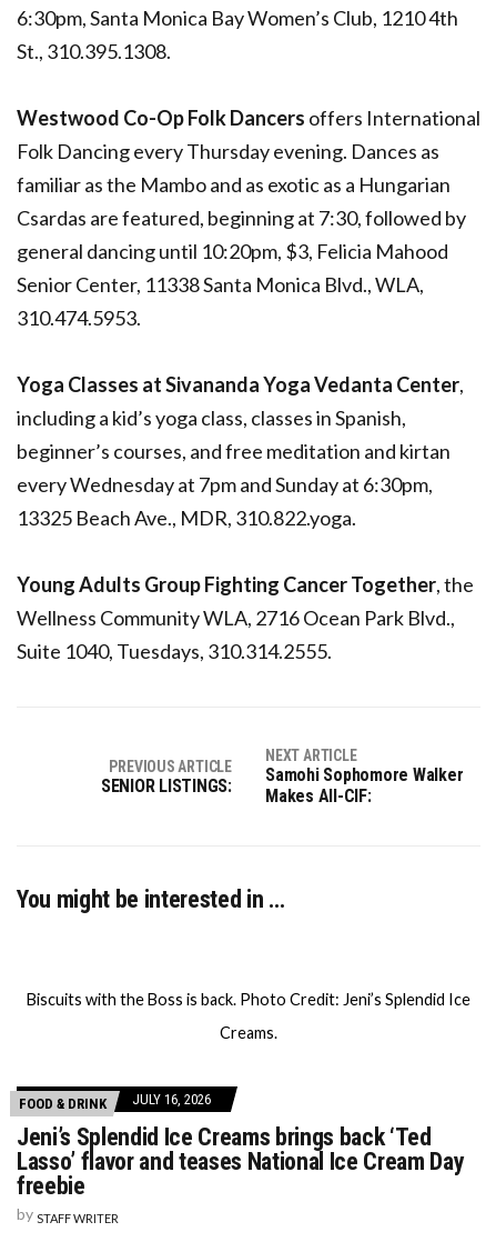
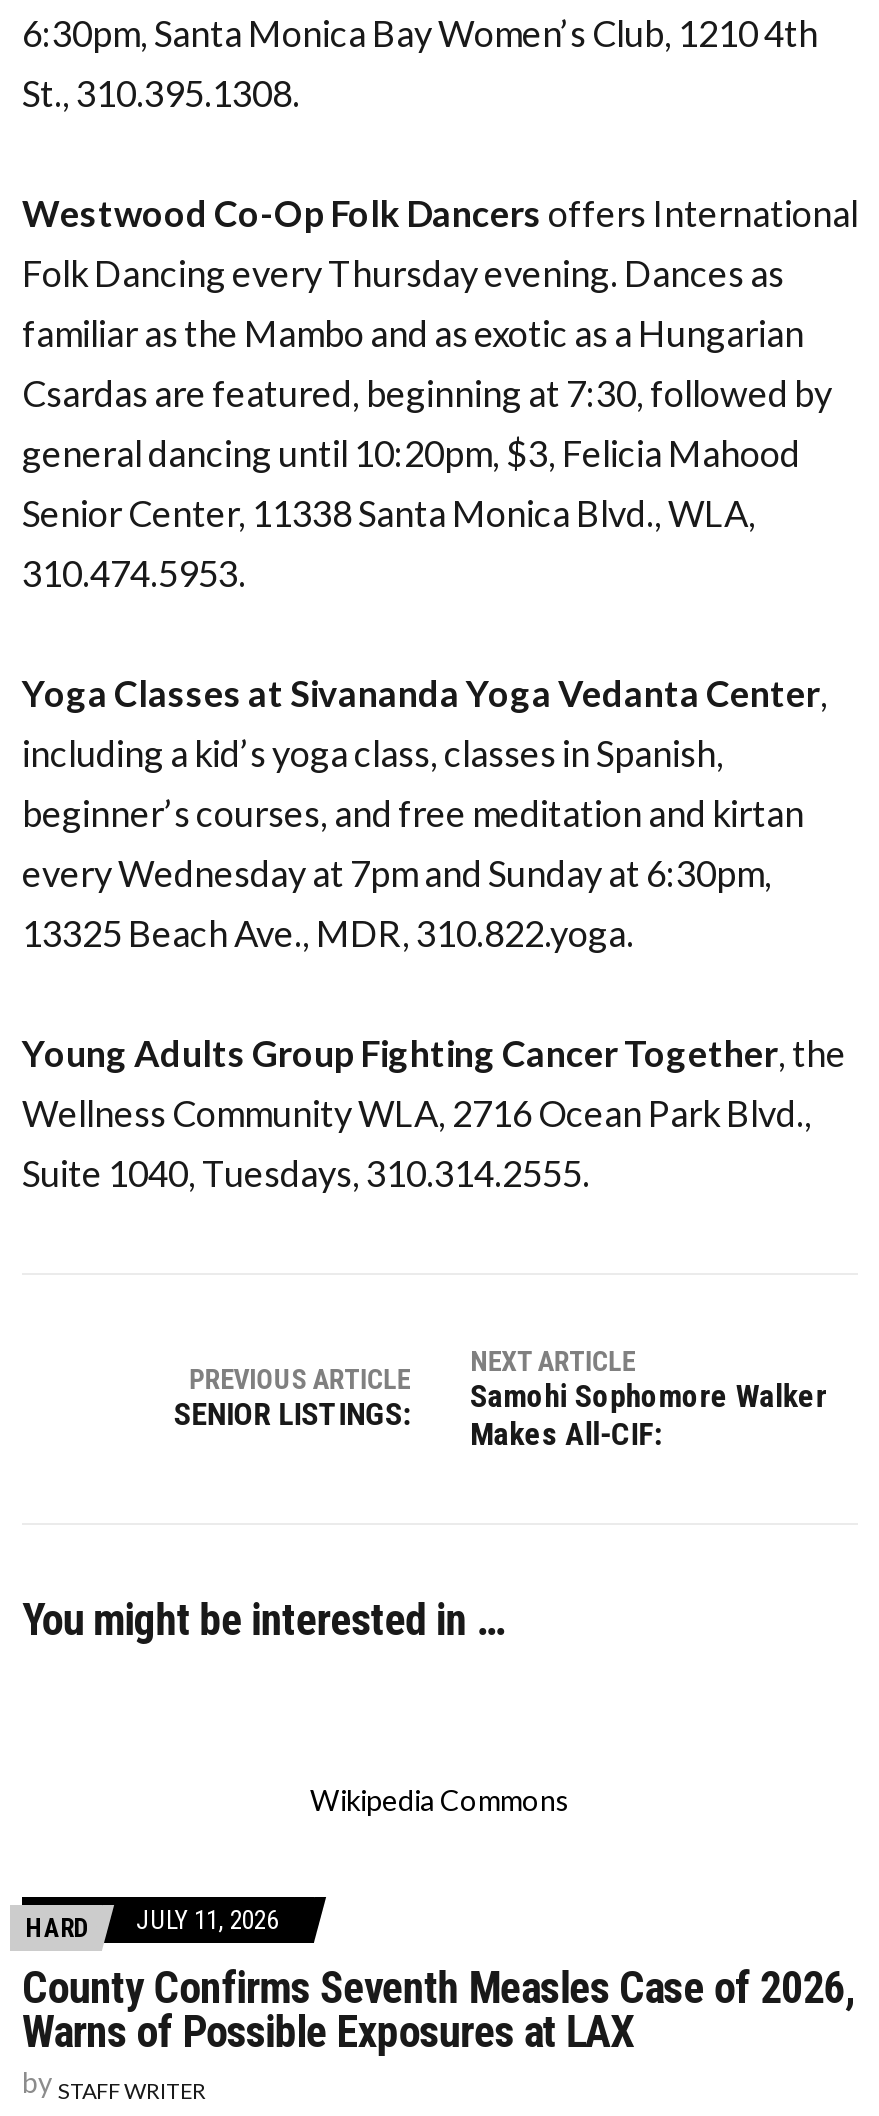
- Biscuits with the Boss is back. Photo Credit: Jeni’s Splendid Ice
- Creams.
+ Wikipedia Commons

- FOOD & DRINK
- JULY 16, 2026
- Jeni’s Splendid Ice Creams brings back ‘Ted
- Lasso’ flavor and teases National Ice Cream Day
- freebie
+ HARD
+ JULY 11, 2026
+ County Confirms Seventh Measles Case of 2026,
+ Warns of Possible Exposures at LAX
